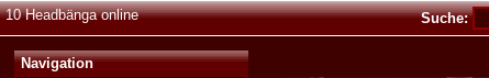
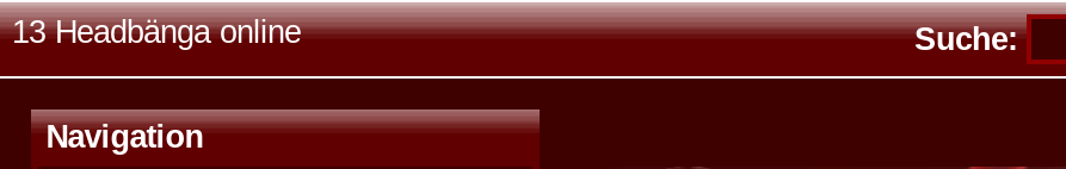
- 10 Headbänga online
+ 13 Headbänga online
